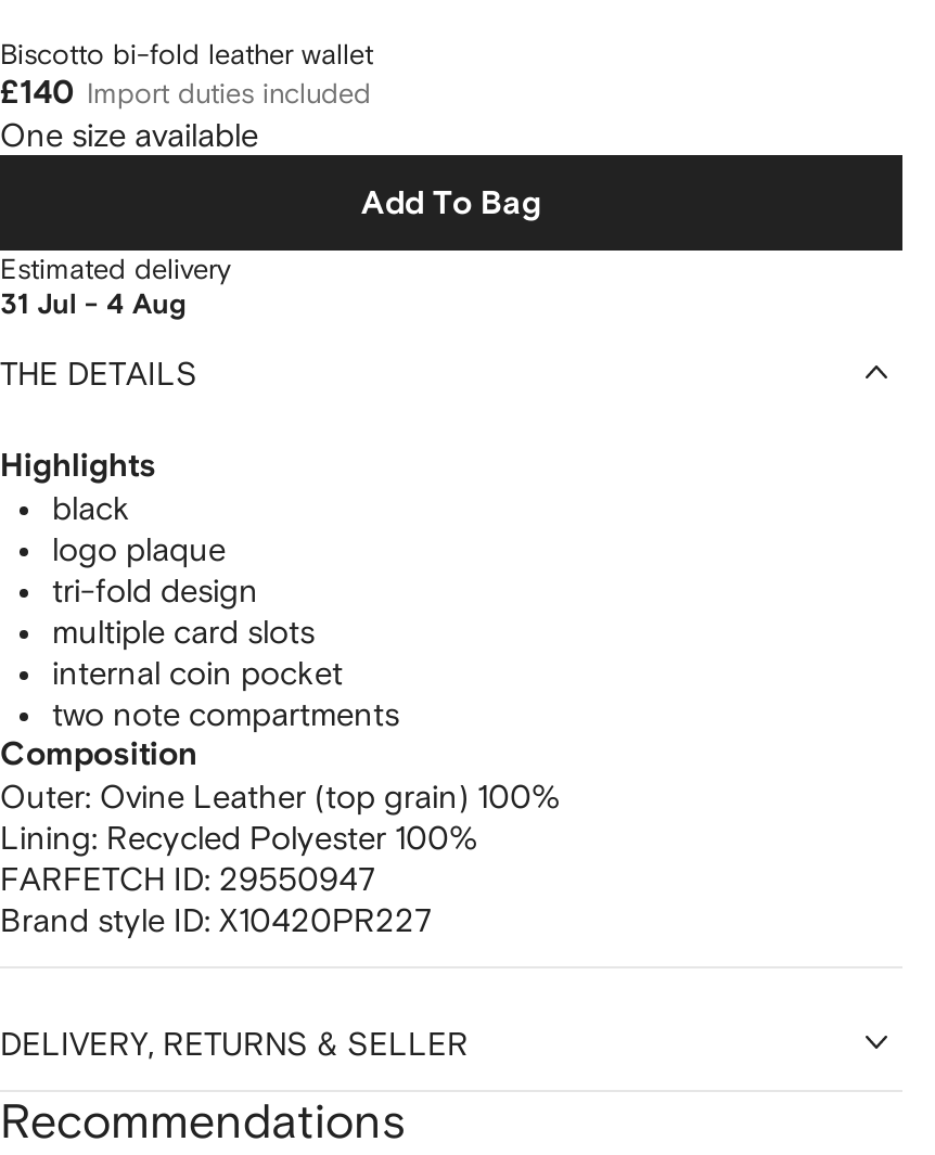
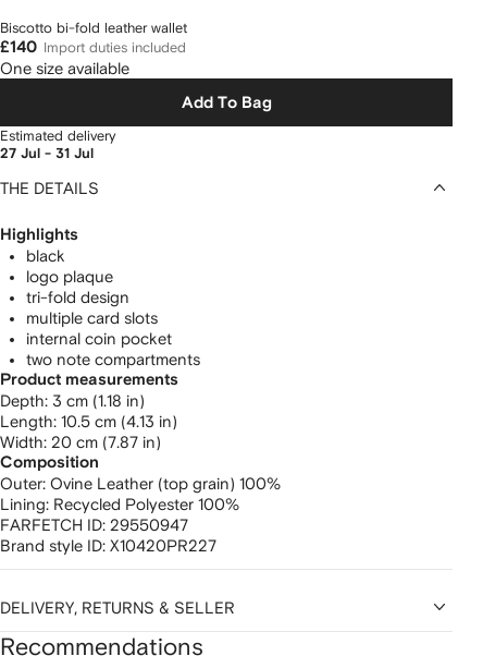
- 31 Jul - 4 Aug
+ 27 Jul - 31 Jul

+ Product measurements
+ depth: 3 cm (1.18 in)
+ length: 10.5 cm (4.13 in)
+ width: 20 cm (7.87 in)
